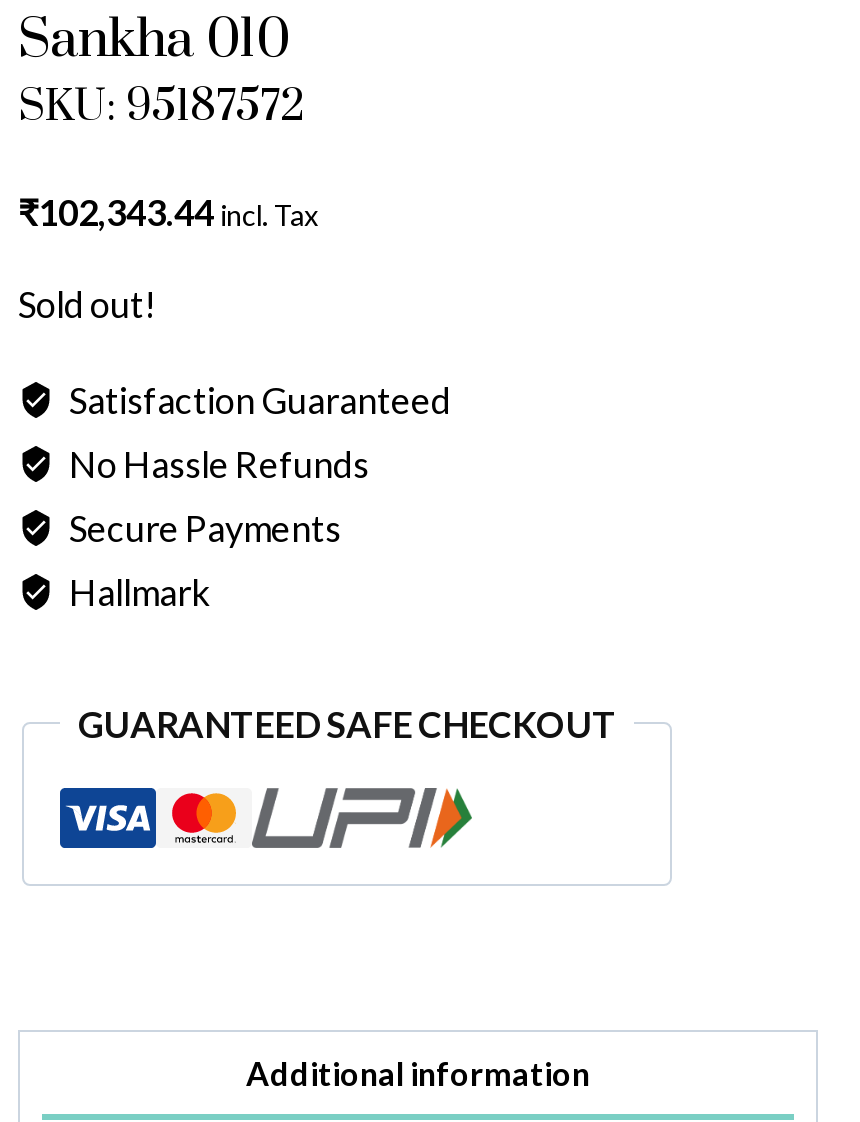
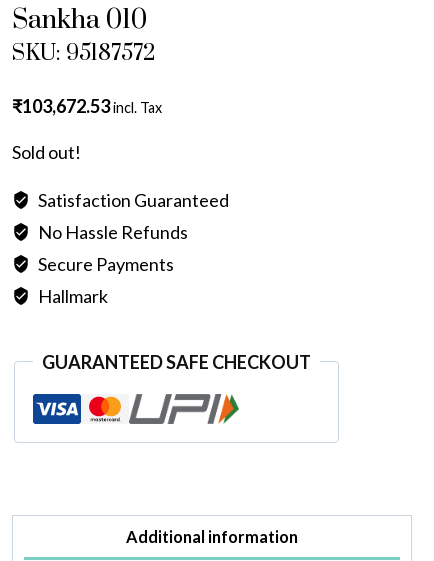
- ₹102,343.44 incl. Tax
+ ₹103,672.53 incl. Tax
